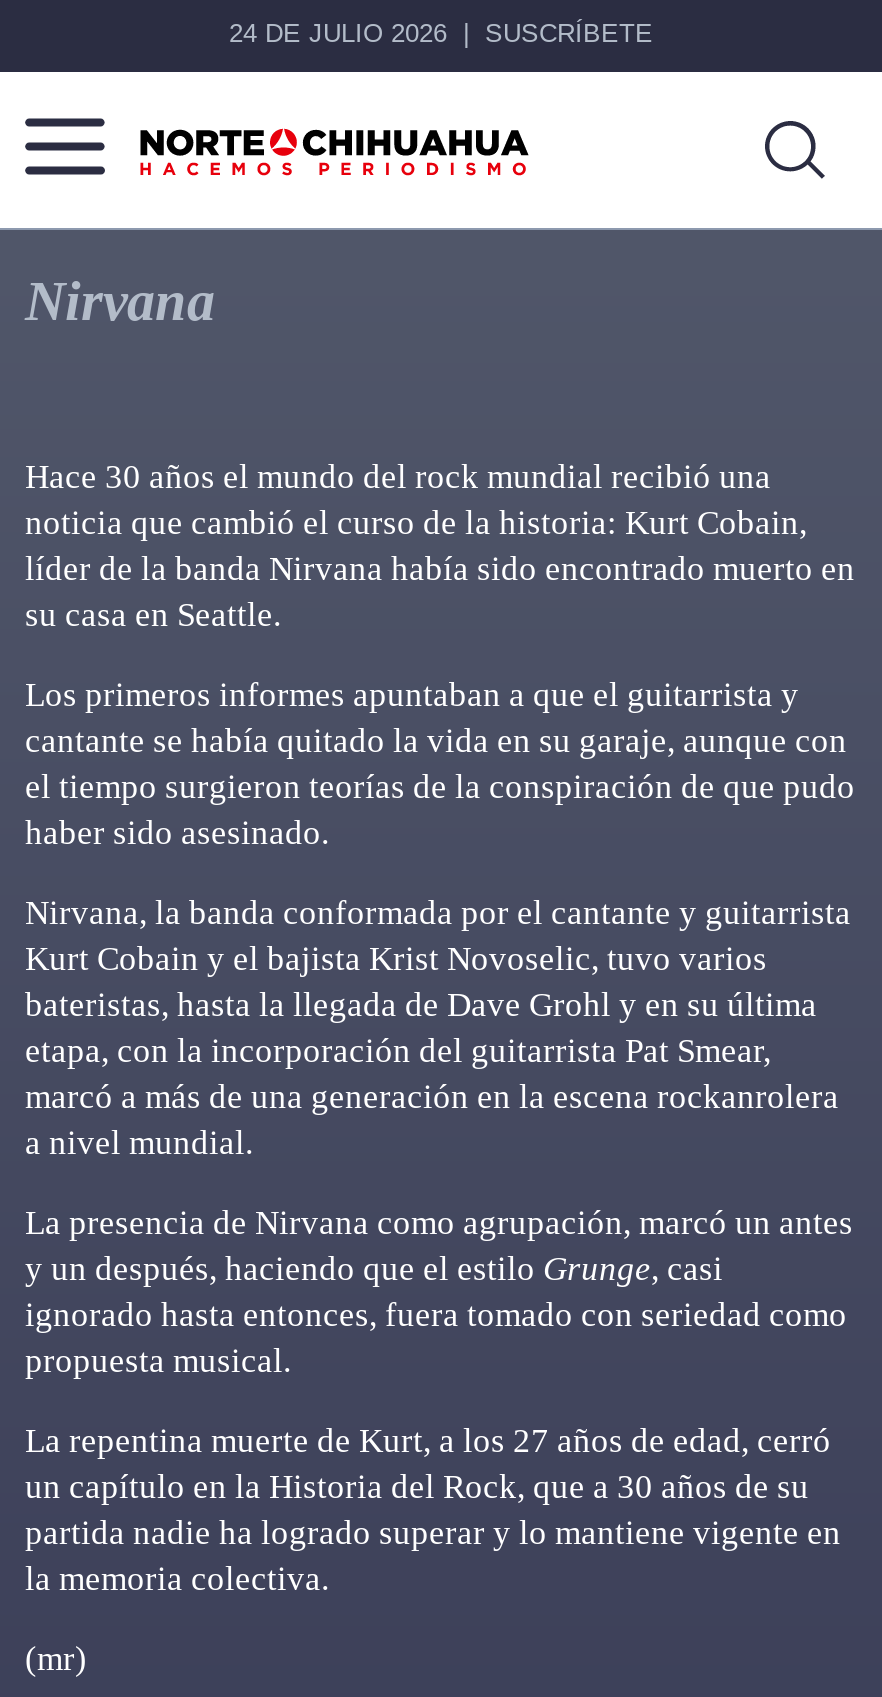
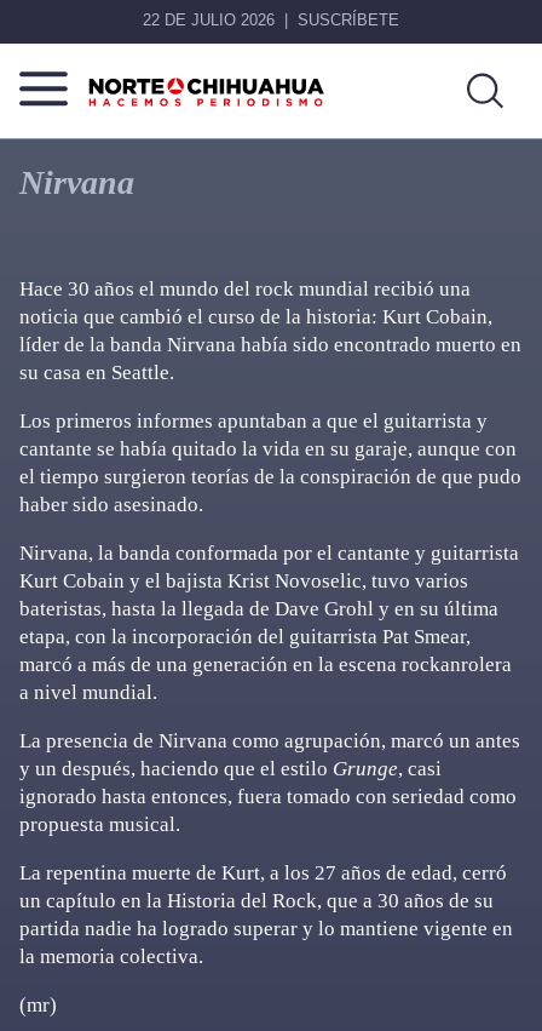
- 24 DE JULIO 2026 SUSCRÍBETE
+ 22 DE JULIO 2026 SUSCRÍBETE
